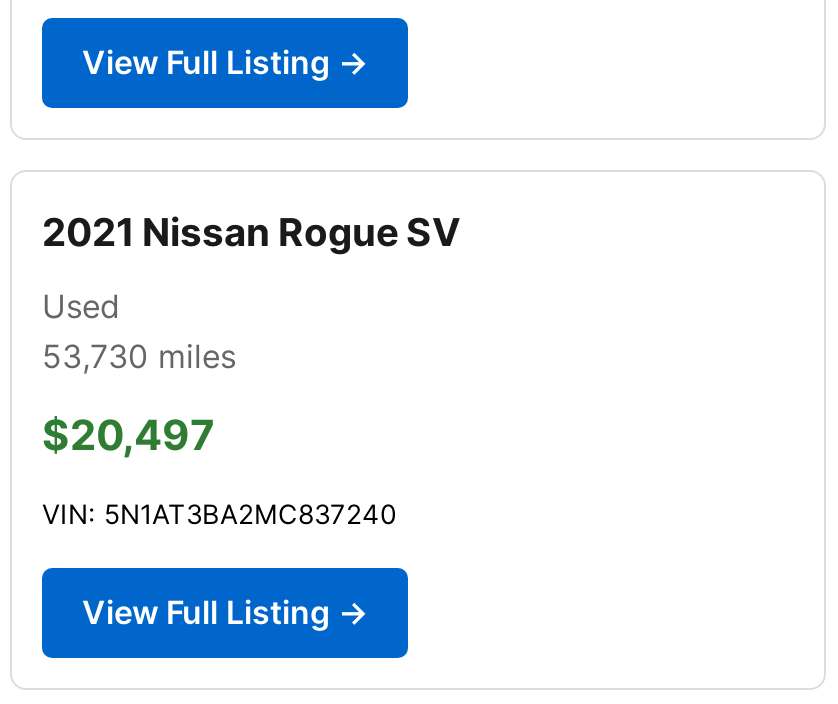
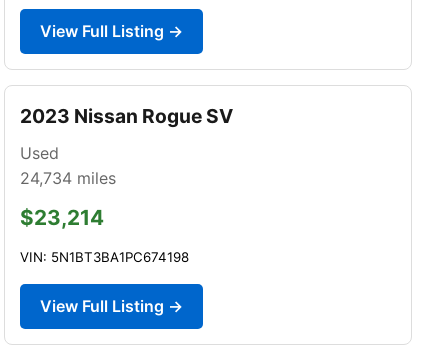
- 2021 Nissan Rogue SV
+ 2023 Nissan Rogue SV

- 53,730 miles
+ 24,734 miles

- $20,497
+ $23,214

- VIN: 5N1AT3BA2MC837240
+ VIN: 5N1BT3BA1PC674198
